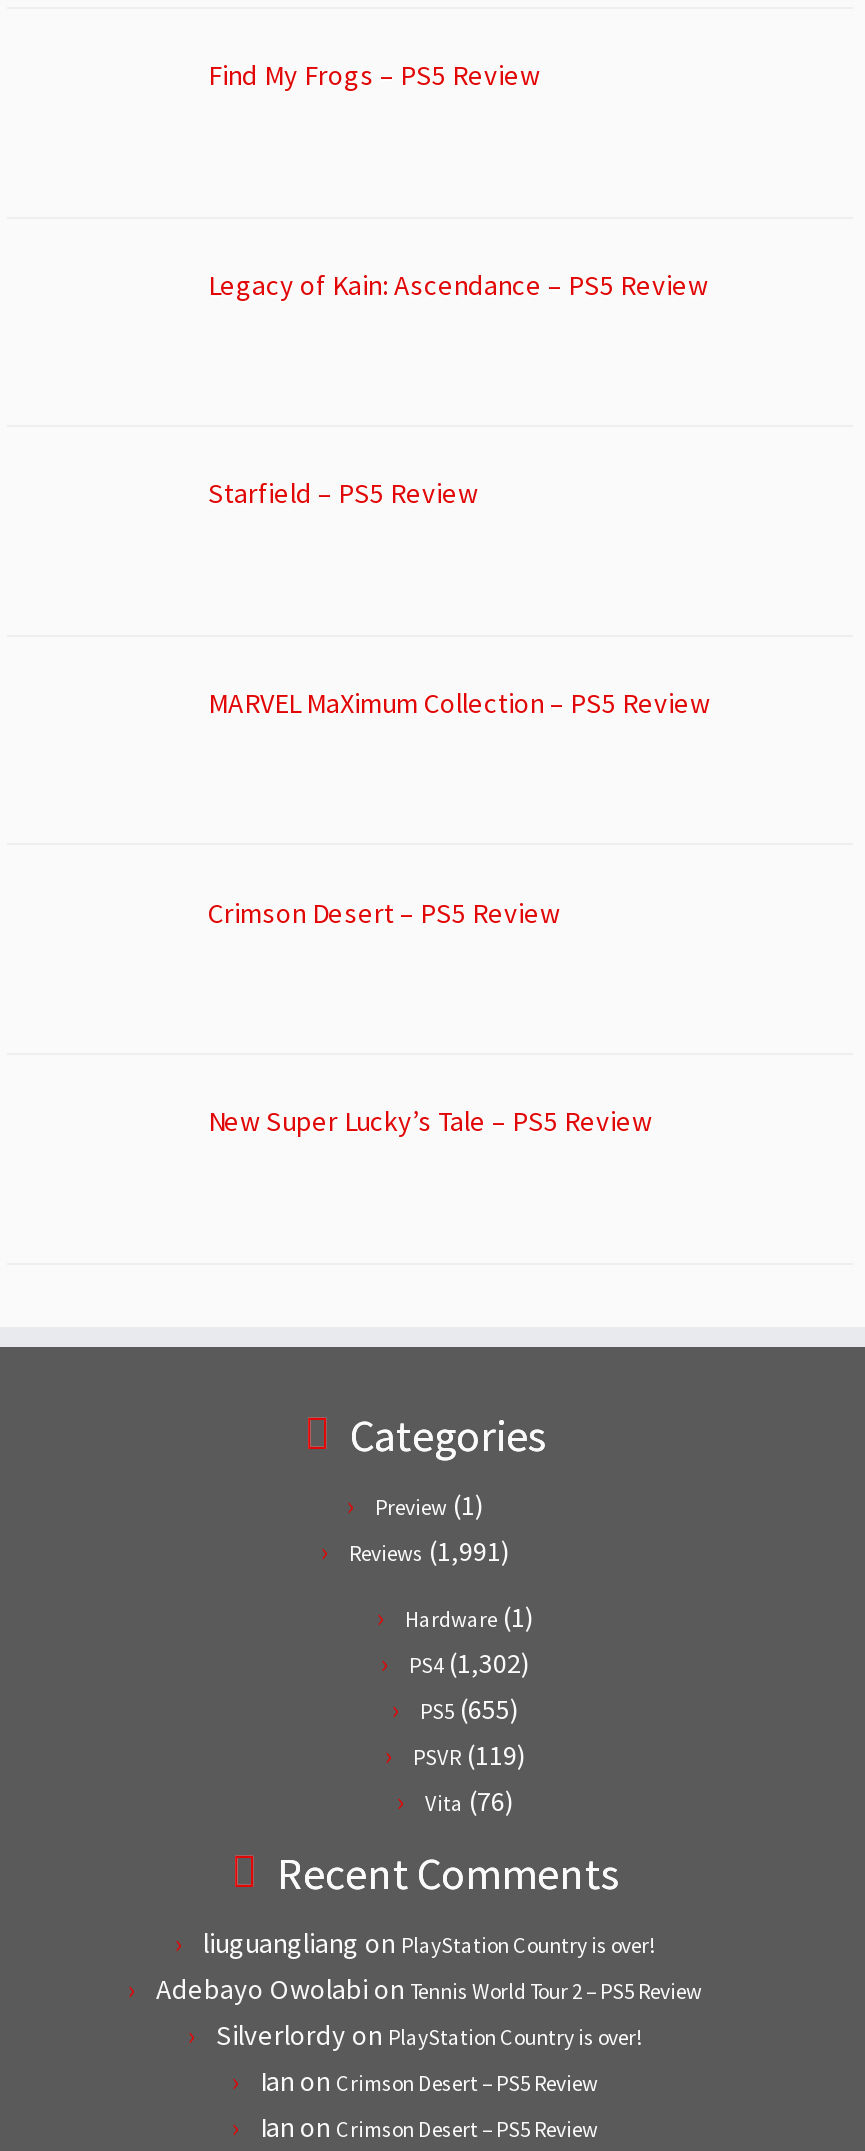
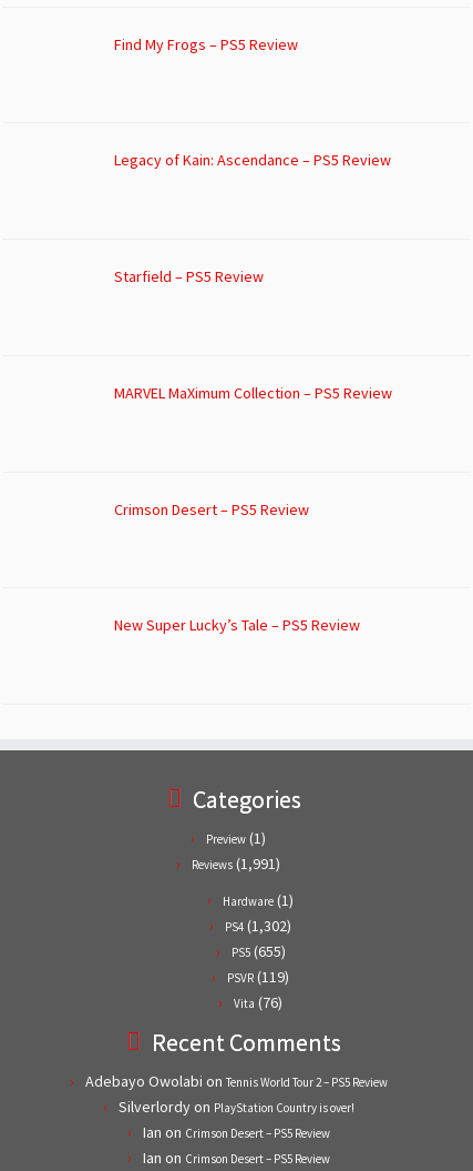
- liuguangliang on PlayStation Country is over!
